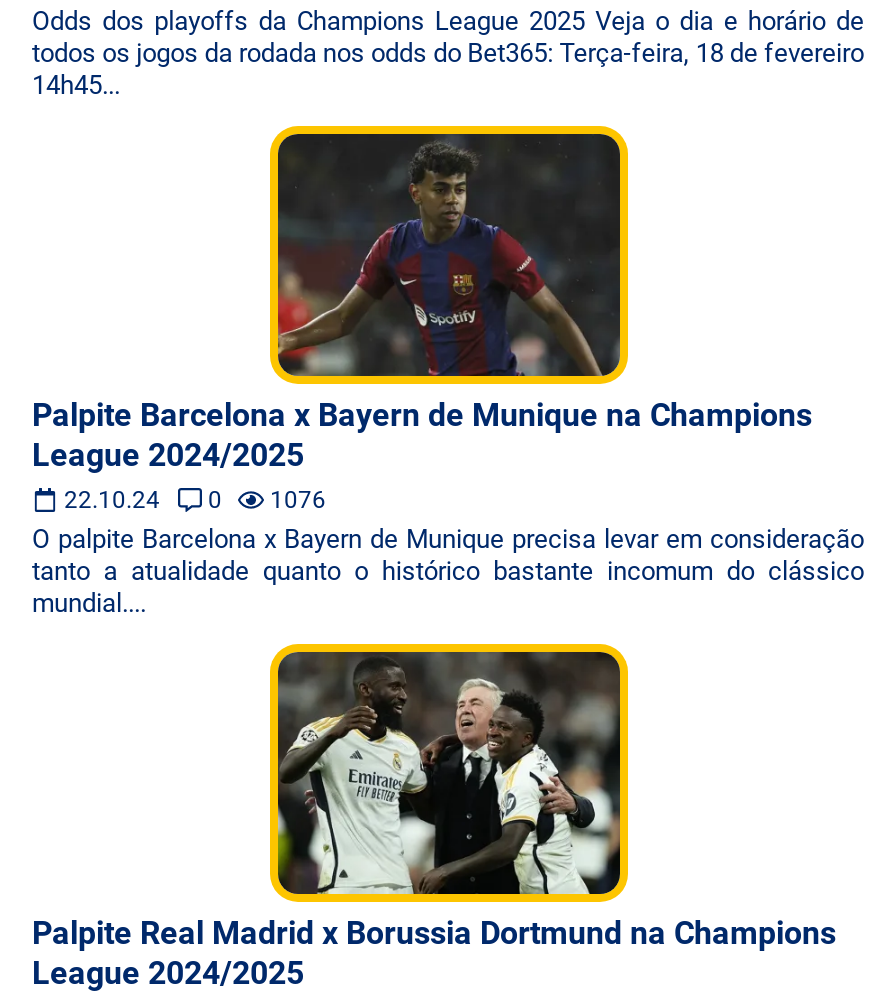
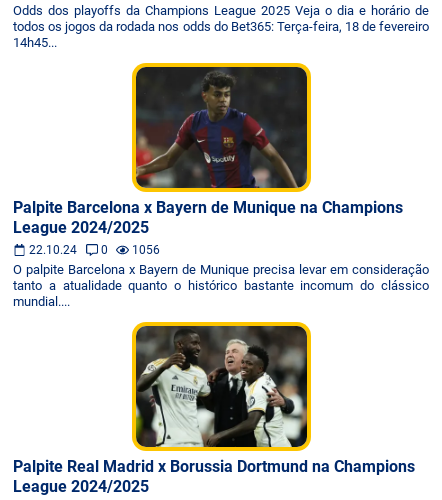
- 22.10.24 0 1076
+ 22.10.24 0 1056
